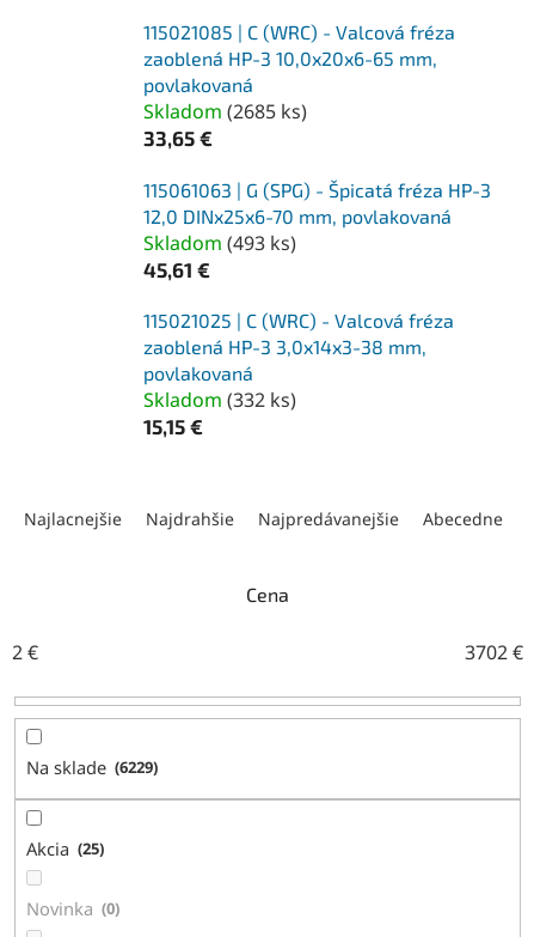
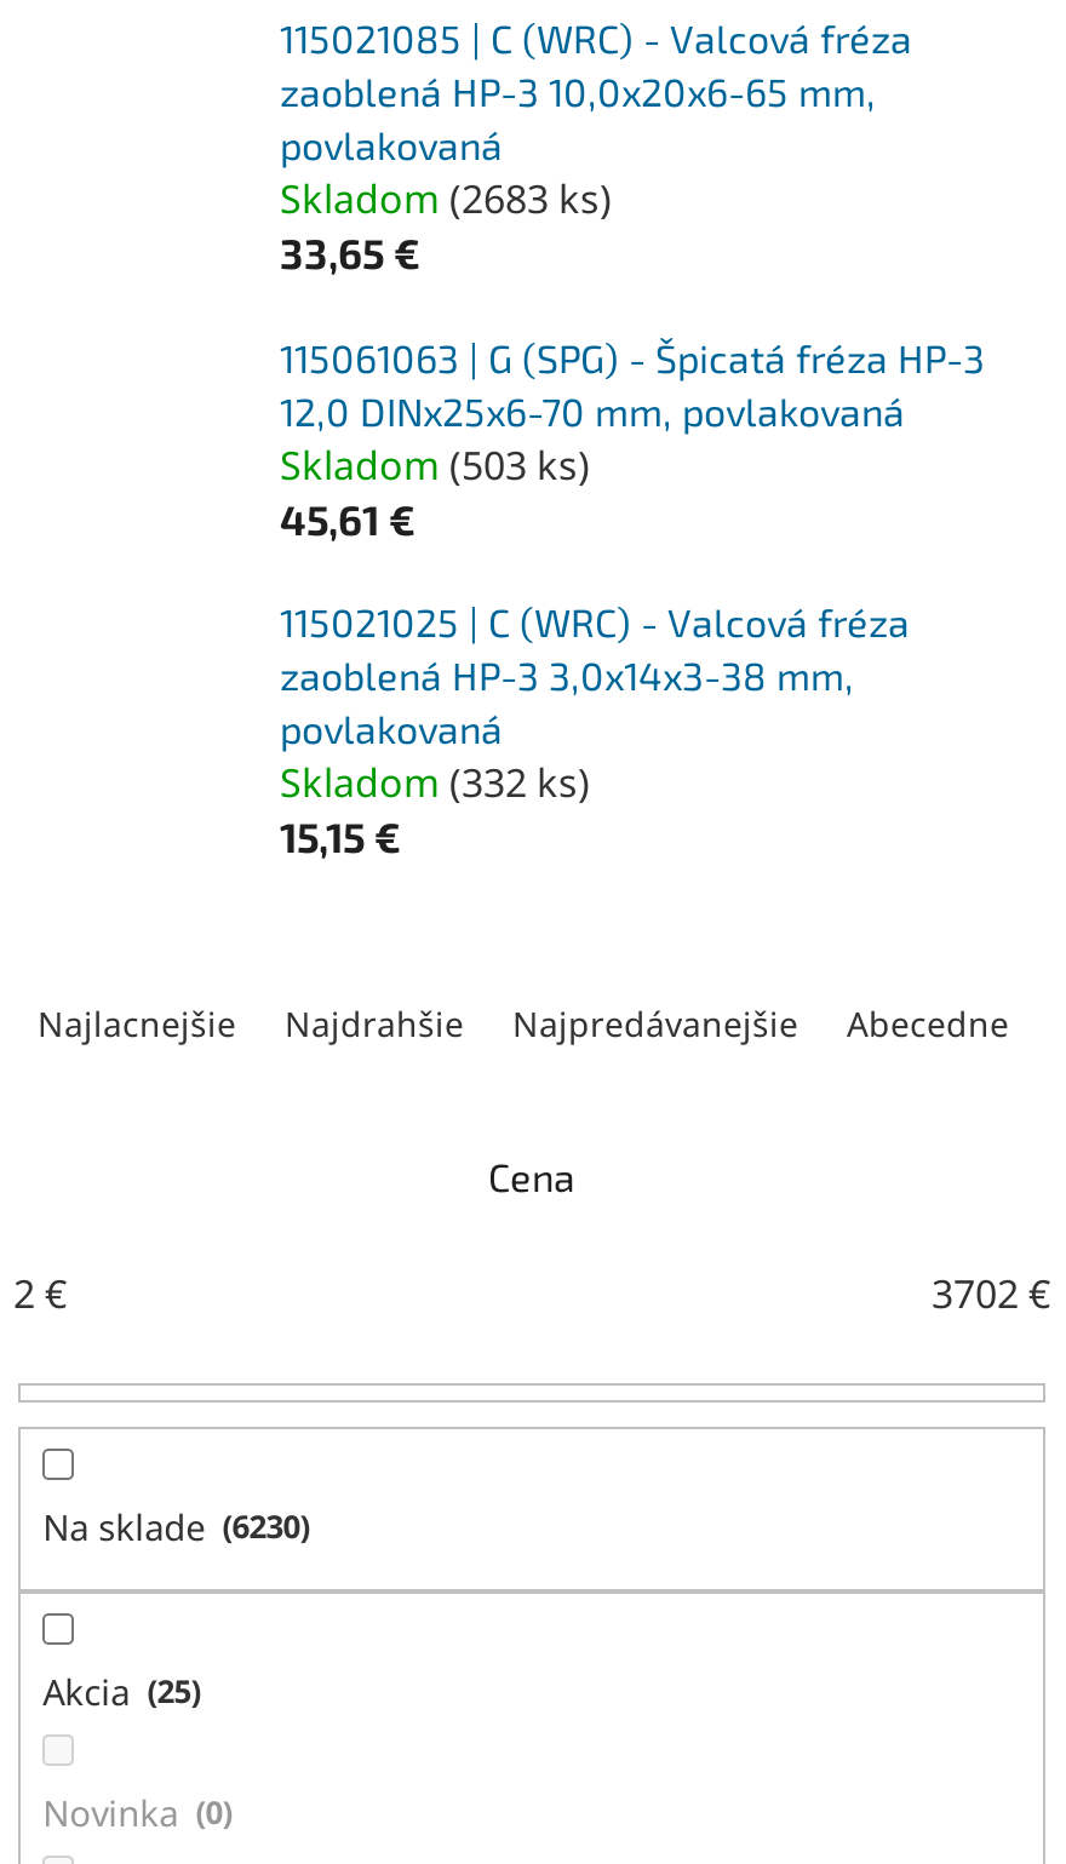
- Skladom (2685 ks)
+ Skladom (2683 ks)

- Skladom (493 ks)
+ Skladom (503 ks)

- 6229
+ 6230
